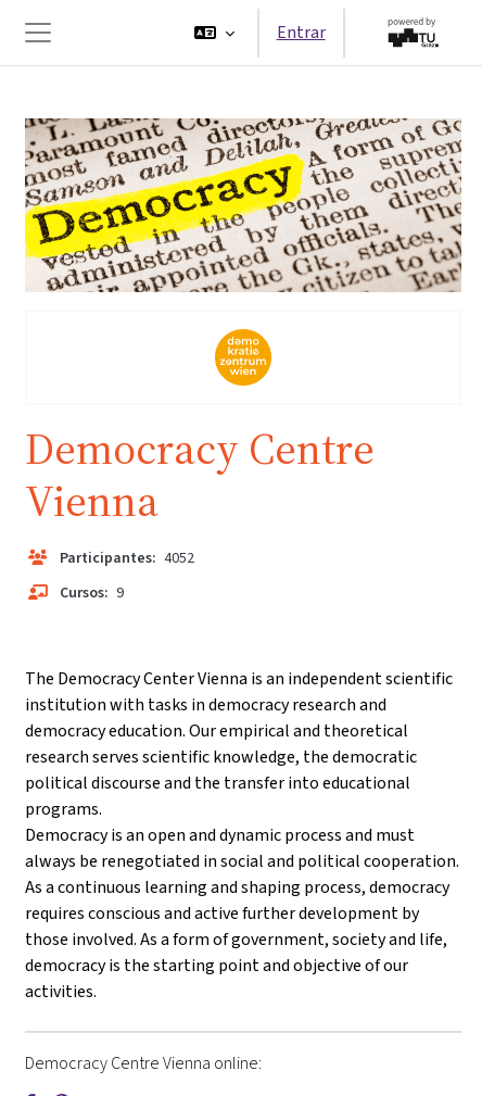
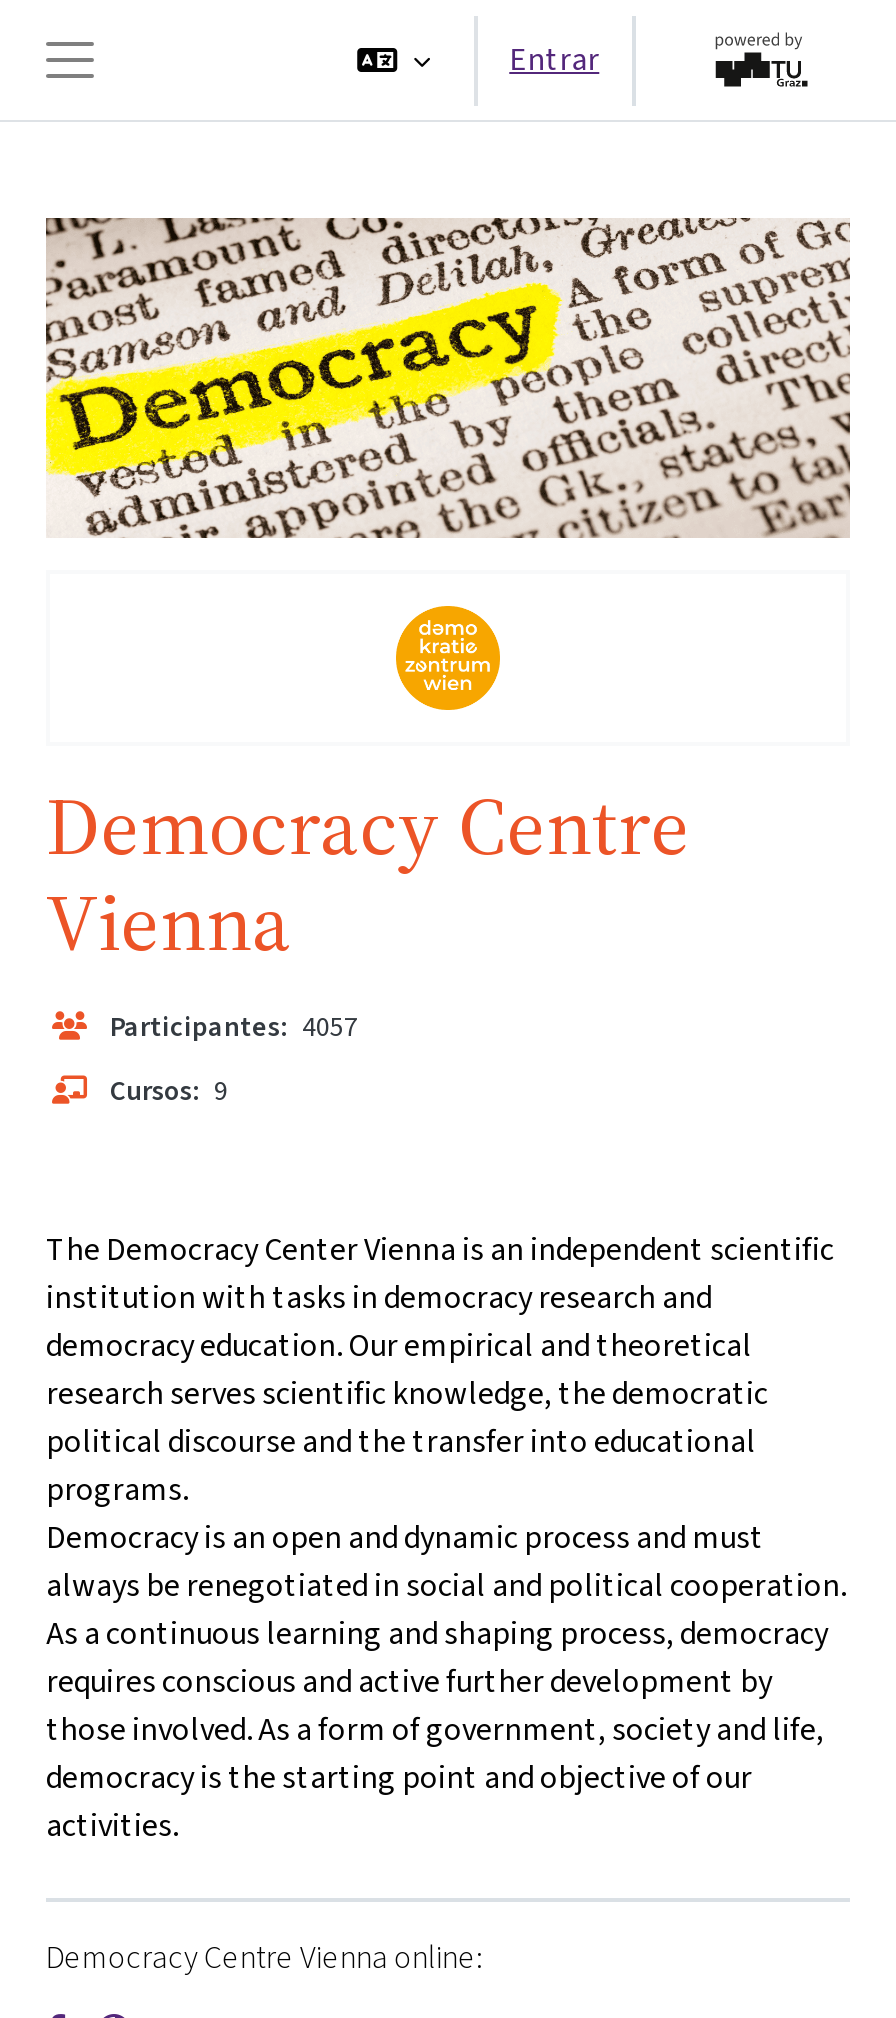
- Participantes: 4052
+ Participantes: 4057
